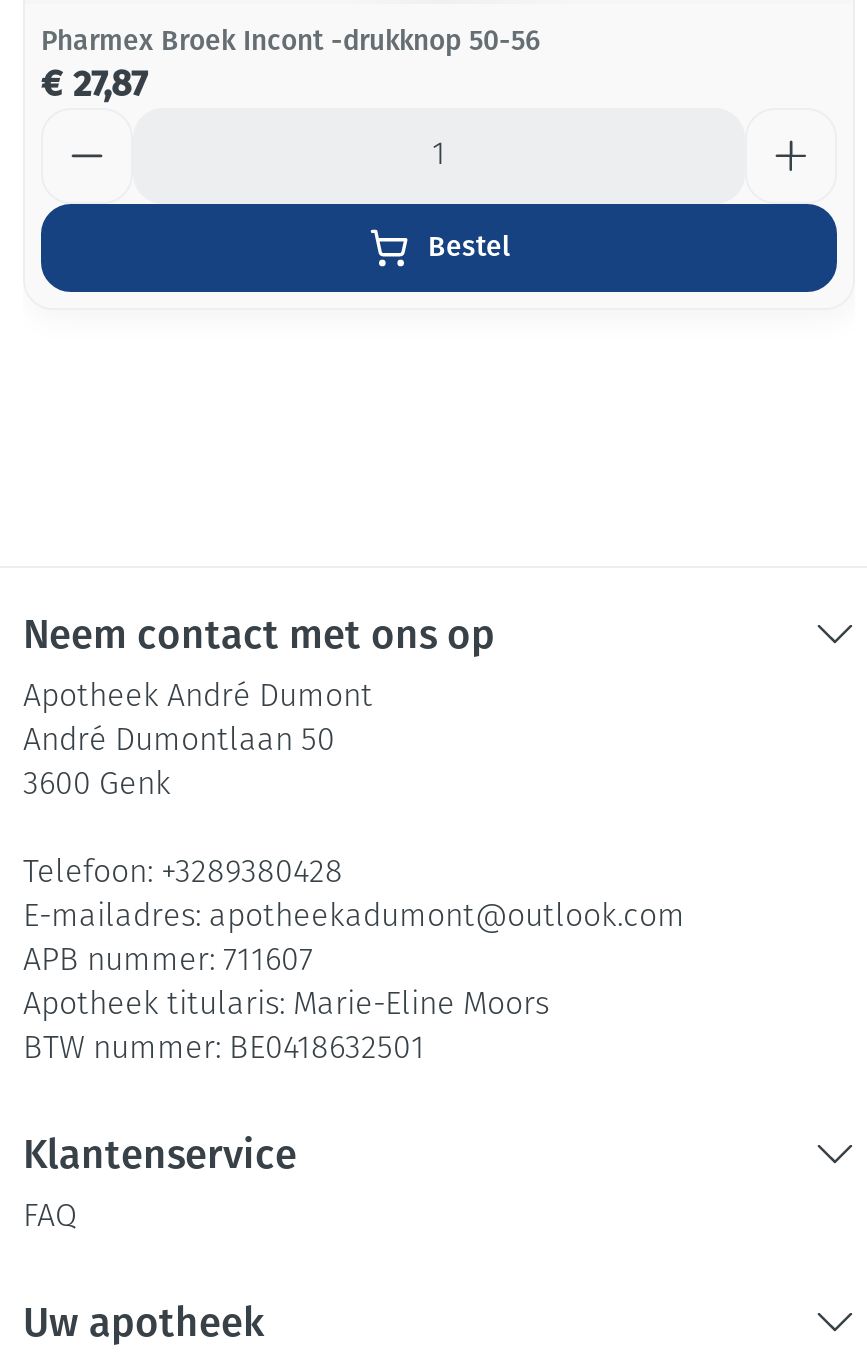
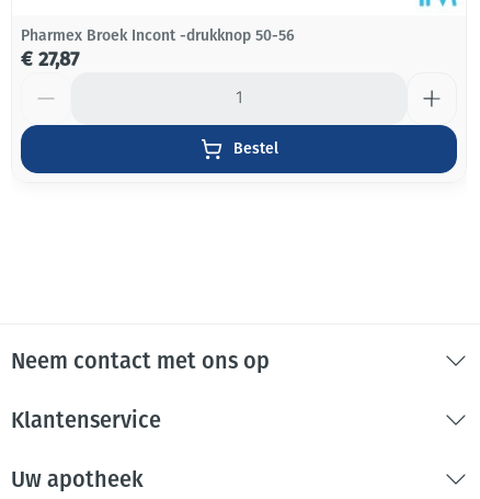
- Apotheek André Dumont
- André Dumontlaan 50
- 3600 Genk
- Telefoon: +3289380428
- E-mailadres: apotheekadumont@outlook.com
- APB nummer: 711607
- Apotheek titularis: Marie-Eline Moors
- BTW nummer: BE0418632501

- FAQ
